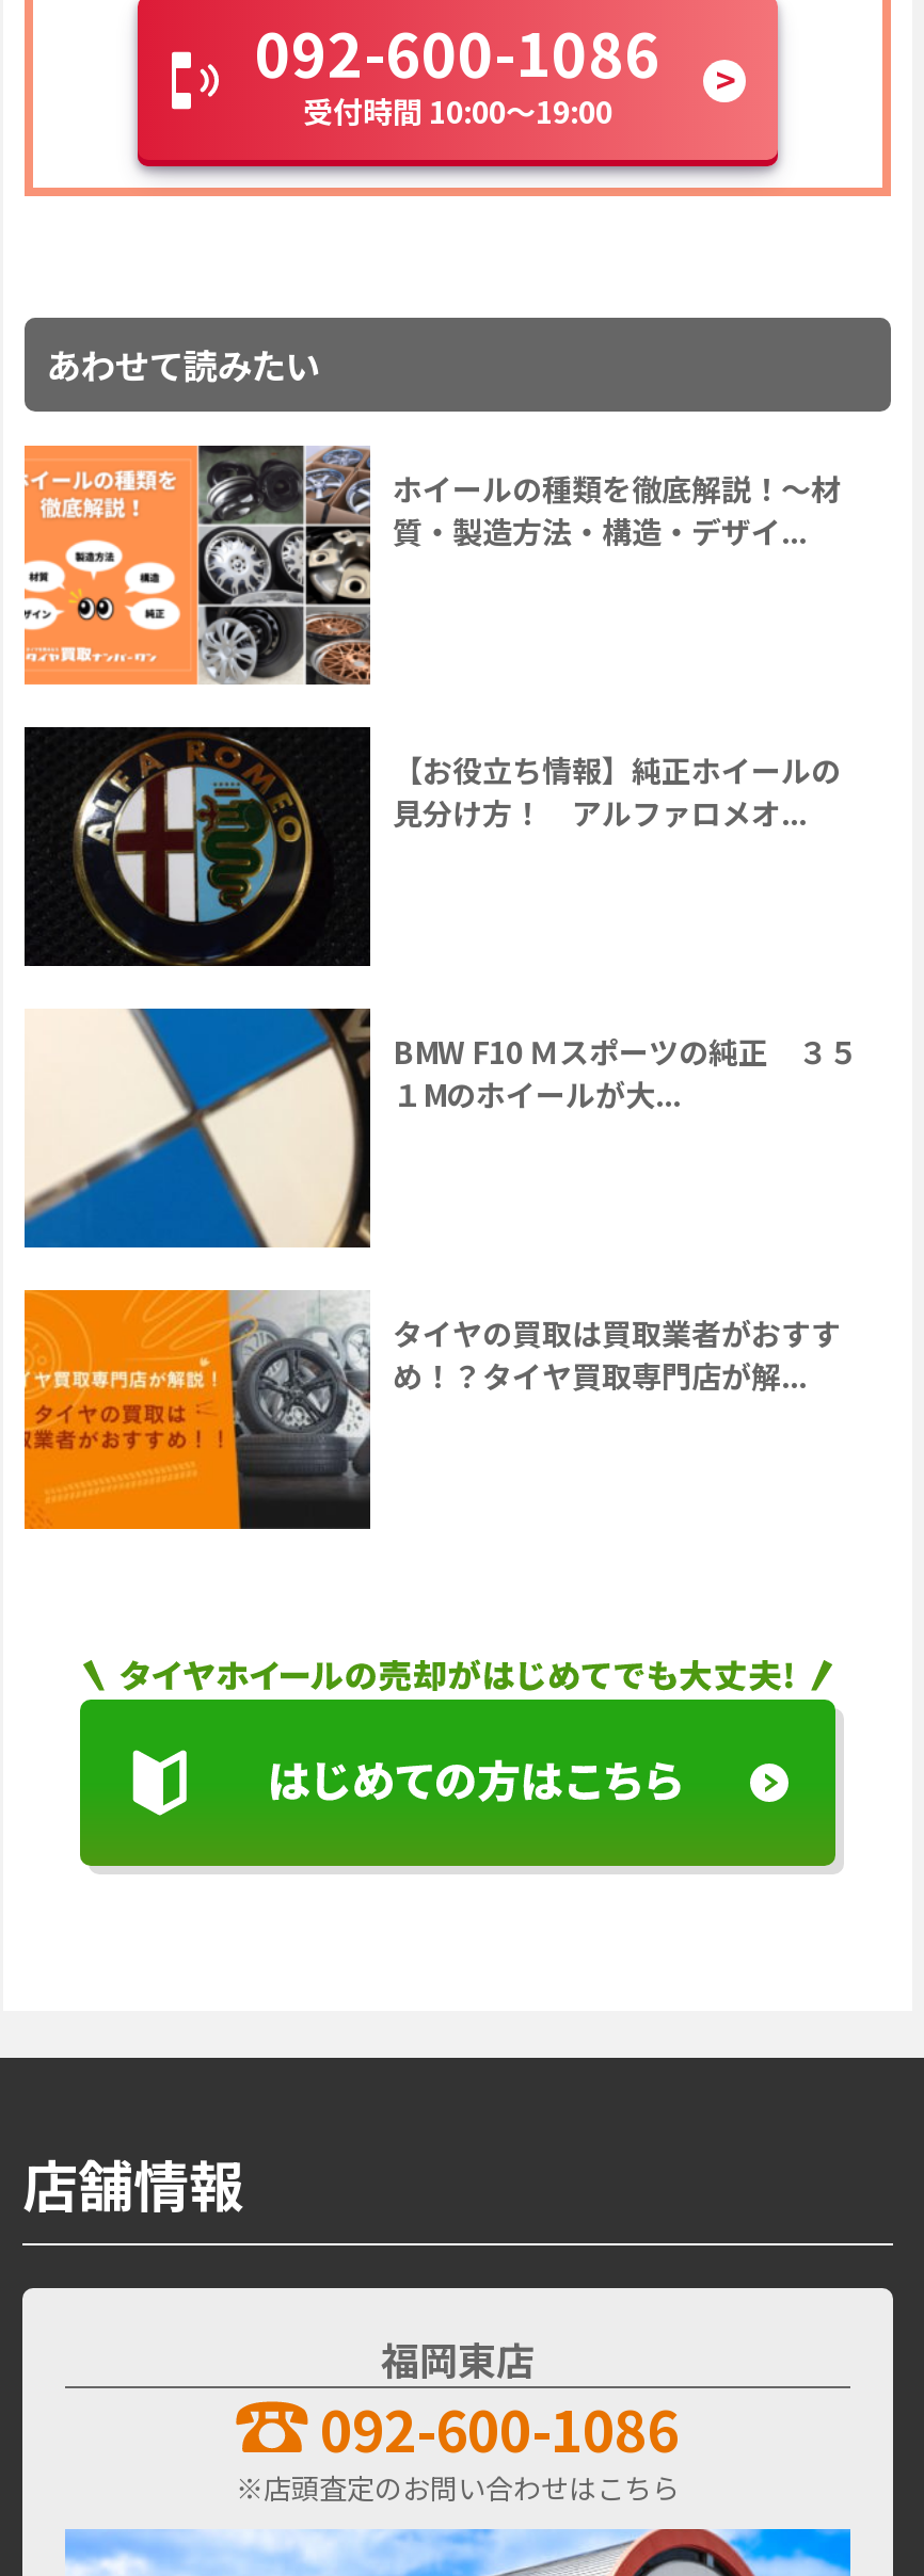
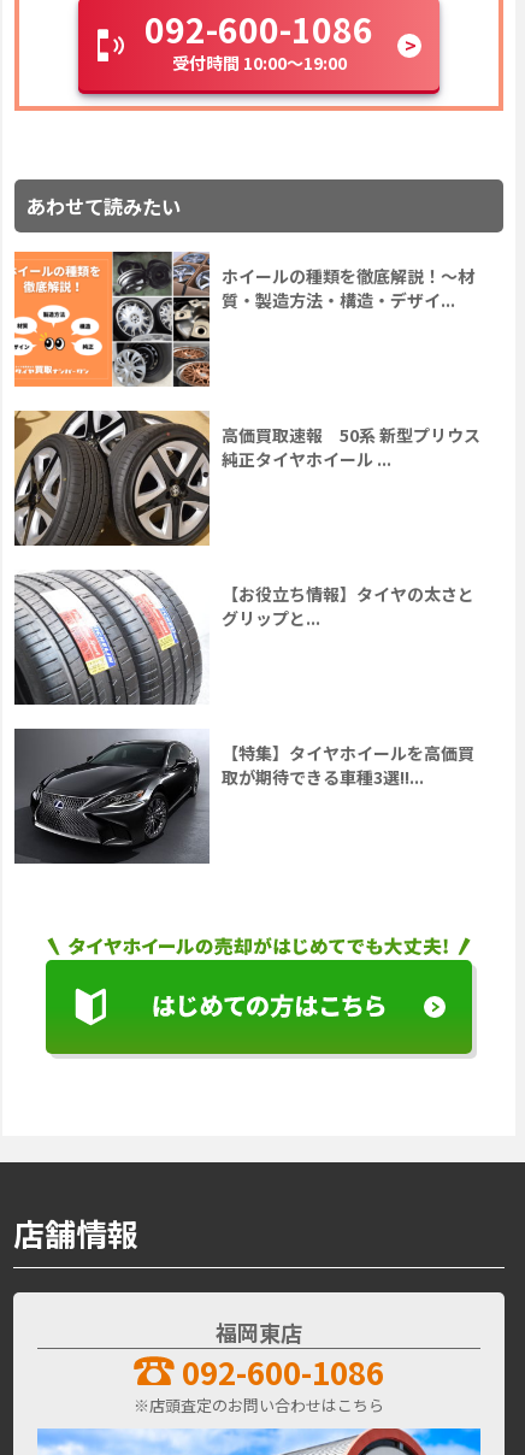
- [image]
- 【お役立ち情報】純正ホイールの
- 見分け方！ アルファロメオ...
+ [image]
+ 高価買取速報 50系 新型プリウス
+ 純正タイヤホイール ...

- [image]
- BMW F10 Ｍスポーツの純正 ３５
- １Mのホイールが大...
+ [image]
+ 【お役立ち情報】タイヤの太さと
+ グリップと...

- [image]
- タイヤの買取は買取業者がおすす
- め！？タイヤ買取専門店が解...
+ [image]
+ 【特集】タイヤホイールを高価買
+ 取が期待できる車種3選!!...
